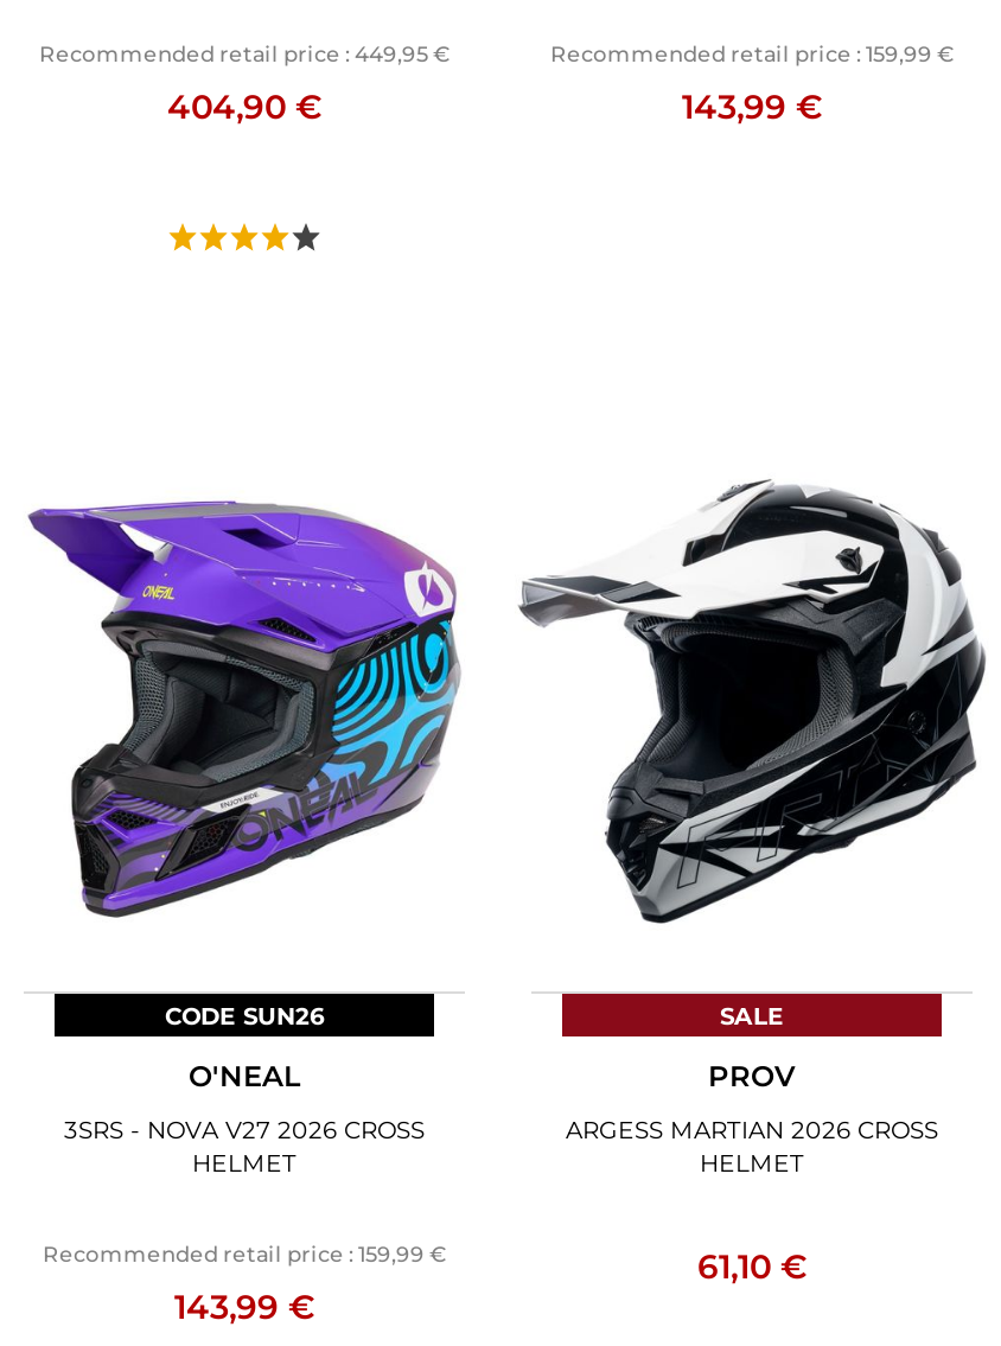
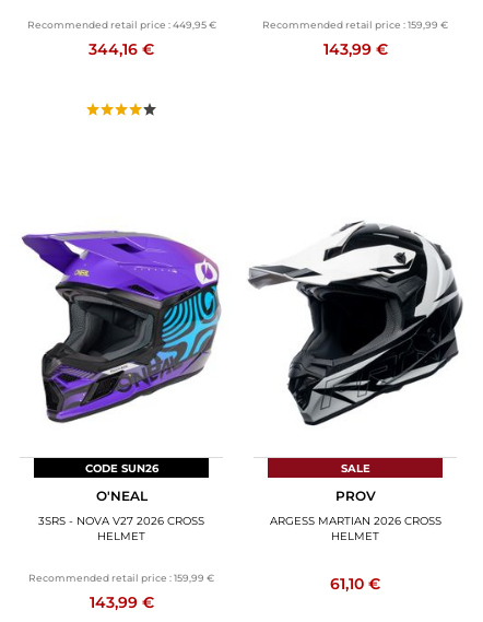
- 404,90 €
+ 344,16 €
